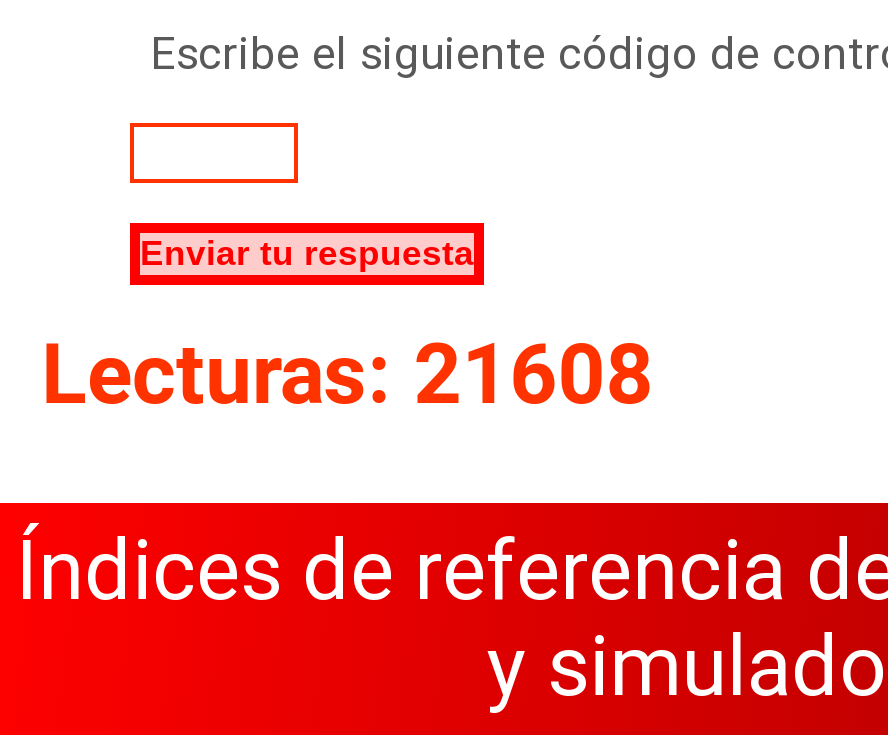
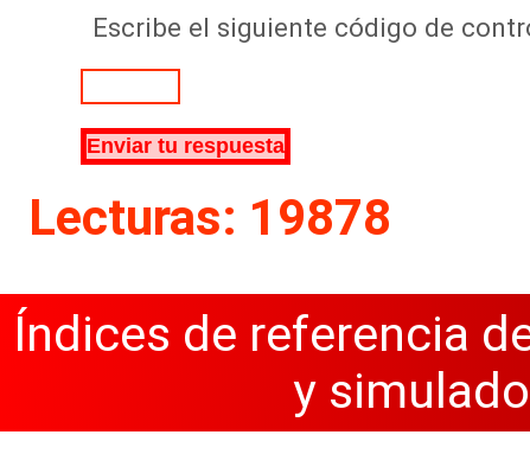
- Lecturas: 21608
+ Lecturas: 19878
